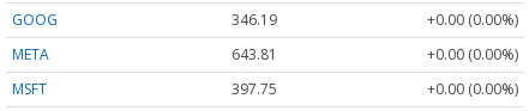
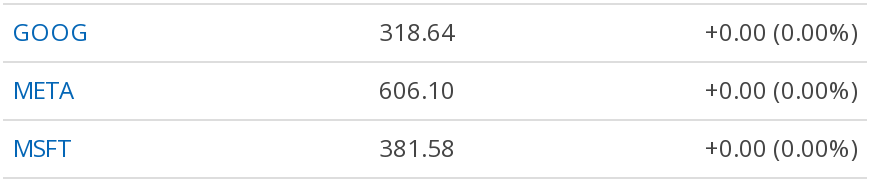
- 346.19
+ 318.64

- 643.81
+ 606.10

- 397.75
+ 381.58
